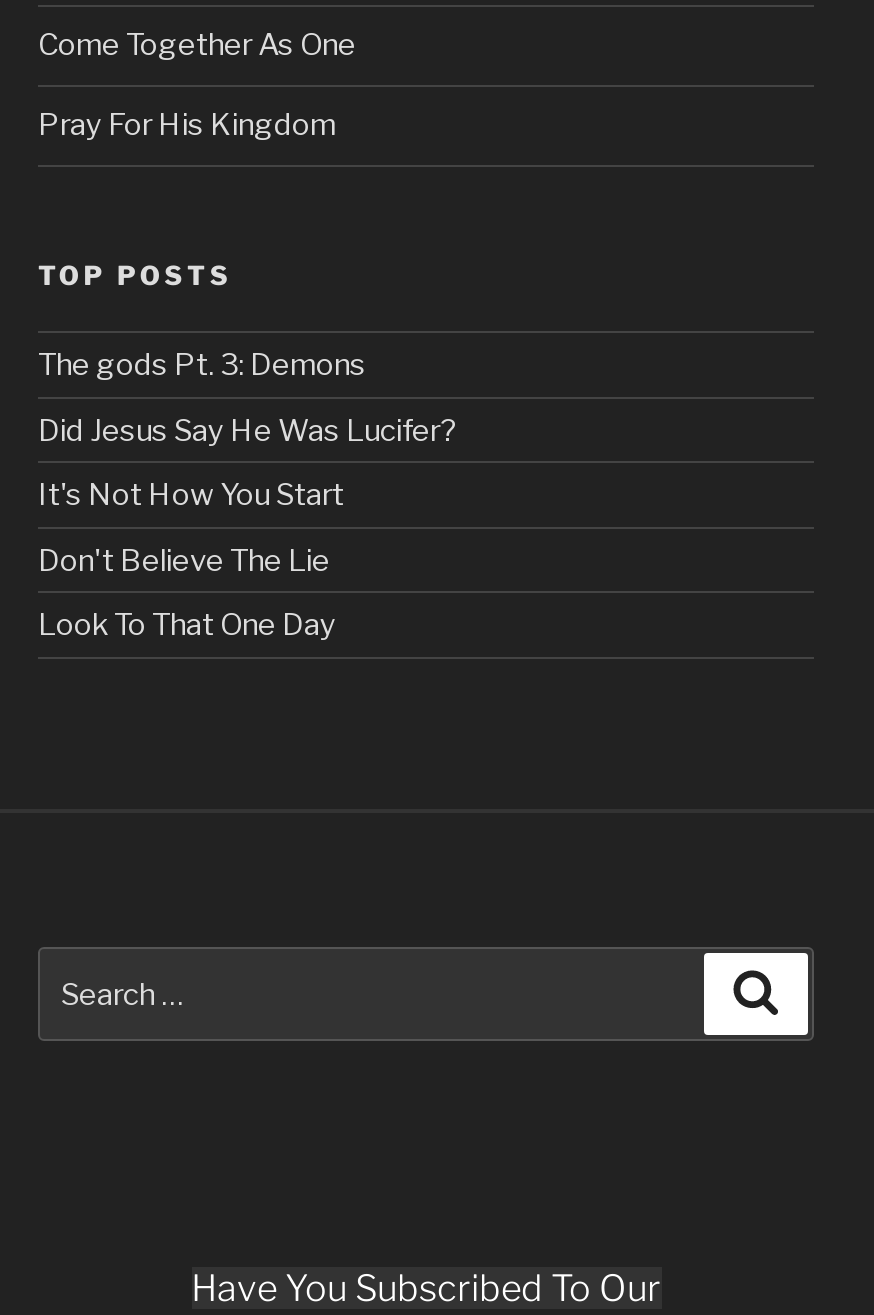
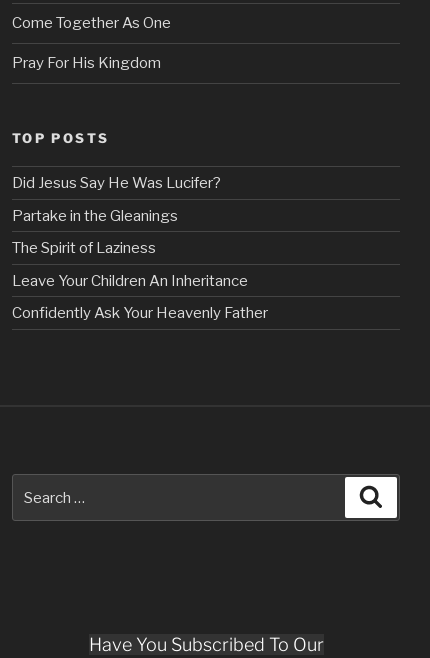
- The gods Pt. 3: Demons

moved up: Did Jesus Say He Was Lucifer?

- It's Not How You Start
- Don't Believe The Lie
- Look To That One Day
+ Partake in the Gleanings
+ The Spirit of Laziness
+ Leave Your Children An Inheritance
+ Confidently Ask Your Heavenly Father
